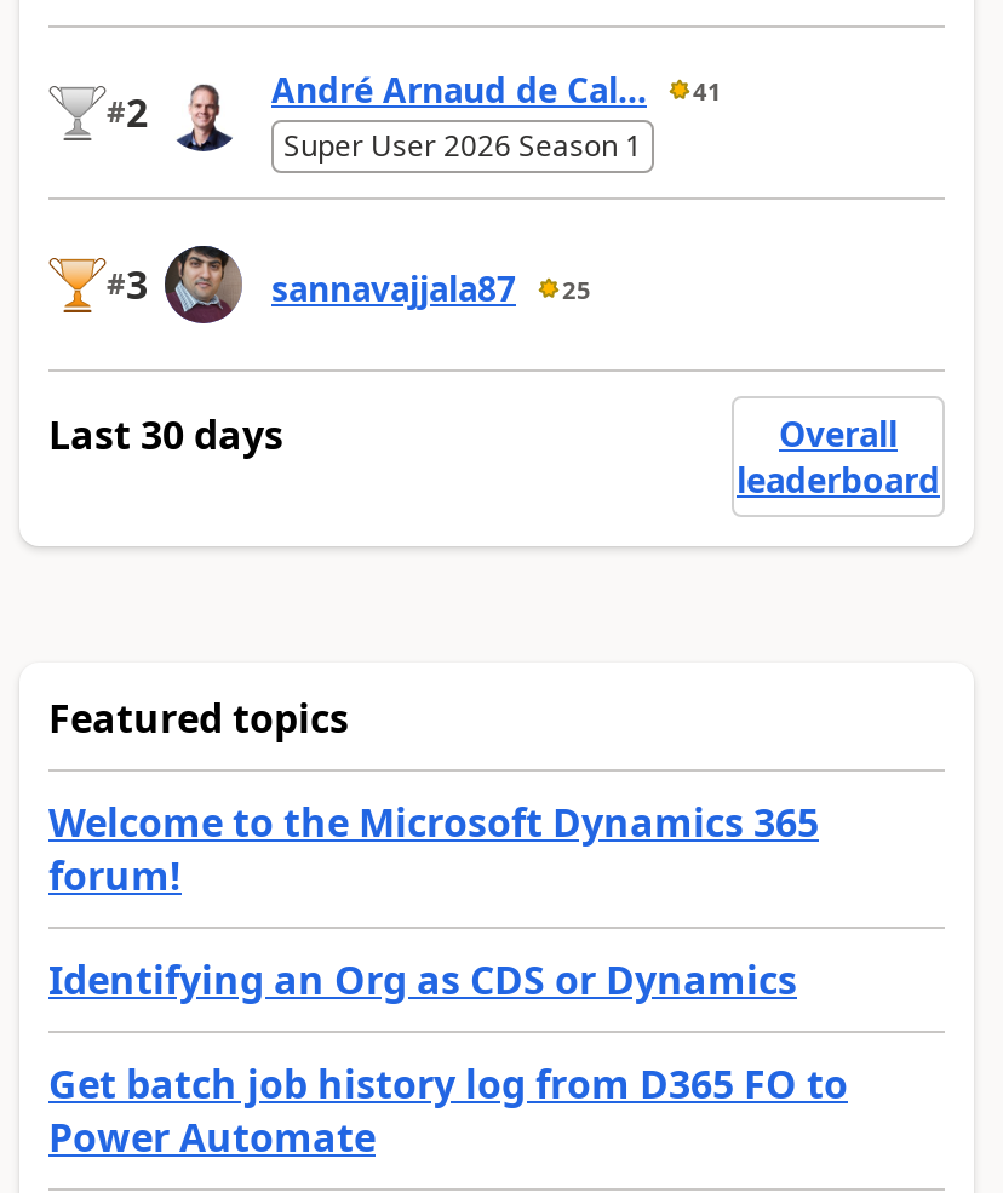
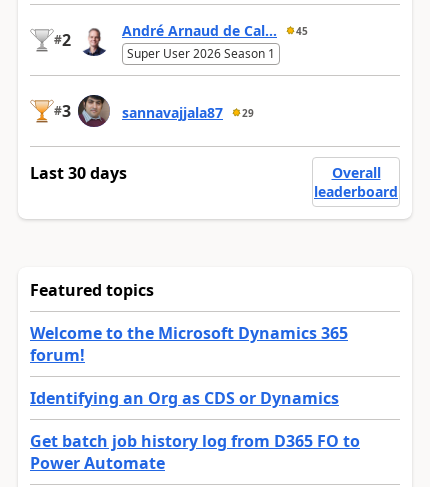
- André Arnaud de Cal... 41
+ André Arnaud de Cal... 45

- sannavajjala87 25
+ sannavajjala87 29
